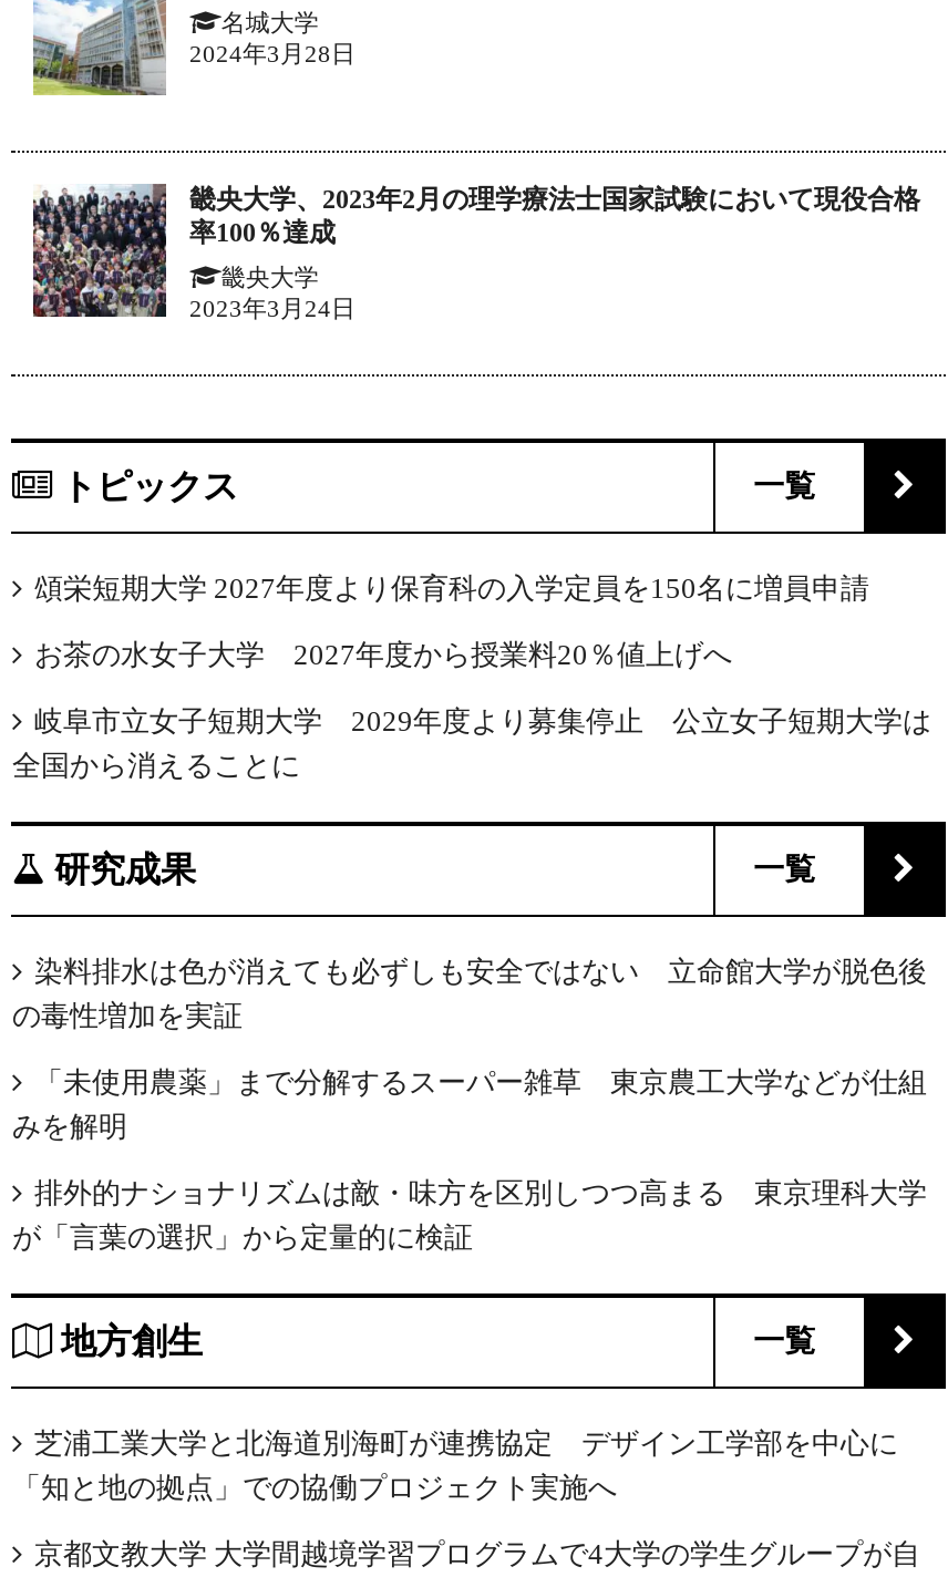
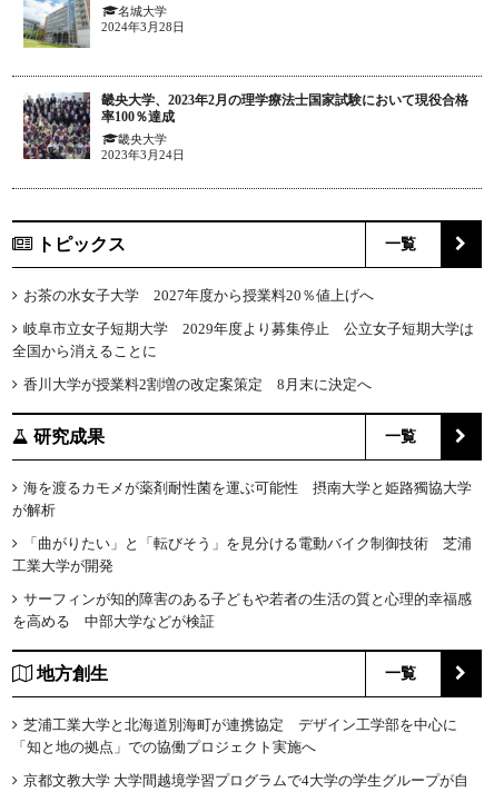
- 頌栄短期大学 2027年度より保育科の入学定員を150名に増員申請

moved up: お茶の水女子大学 2027年度から授業料20％値上げへ | 岐阜市立女子短期大学 2029年度より募集停止 公立女子短期大学は | 全国から消えることに

+ 香川大学が授業料2割増の改定案策定 8月末に決定へ

- 染料排水は色が消えても必ずしも安全ではない 立命館大学が脱色後
- の毒性増加を実証
+ 海を渡るカモメが薬剤耐性菌を運ぶ可能性 摂南大学と姫路獨協大学
+ が解析

- 「未使用農薬」まで分解するスーパー雑草 東京農工大学などが仕組
- みを解明
+ 「曲がりたい」と「転びそう」を見分ける電動バイク制御技術 芝浦
+ 工業大学が開発

- 排外的ナショナリズムは敵・味方を区別しつつ高まる 東京理科大学
- が「言葉の選択」から定量的に検証
+ サーフィンが知的障害のある子どもや若者の生活の質と心理的幸福感
+ を高める 中部大学などが検証
